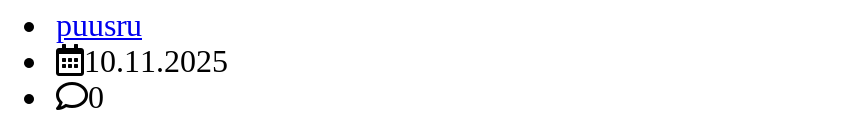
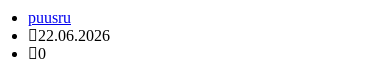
- 10.11.2025
+ 22.06.2026
